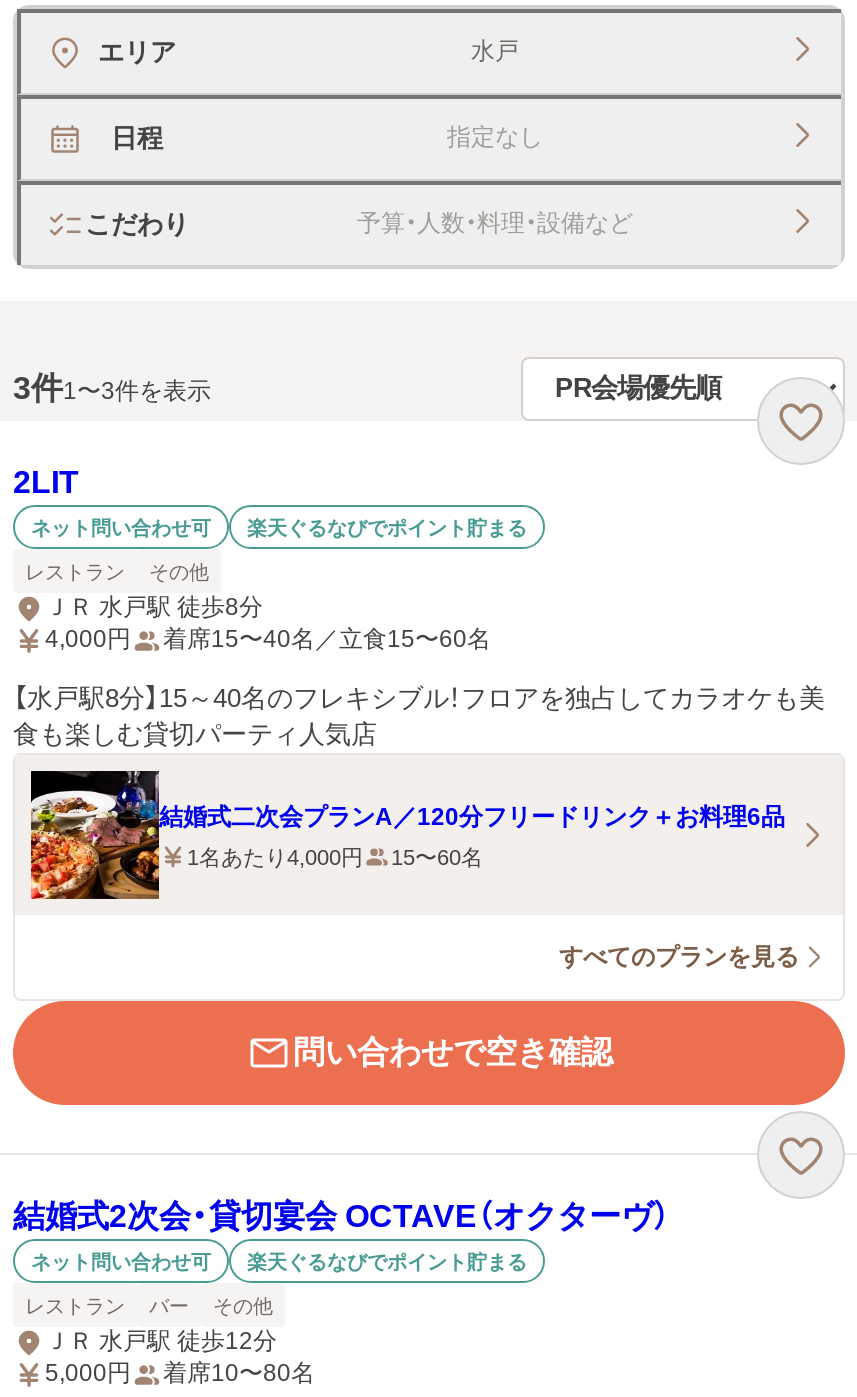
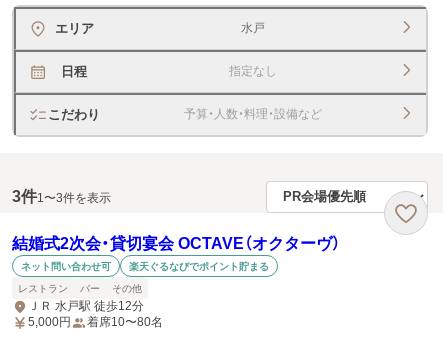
- [image]
- 2LIT
- ネット問い合わせ可
- 楽天ぐるなびでポイント貯まる
- レストラン
- その他
- ＪＲ 水戸駅 徒歩8分
- 4,000円
- 着席15〜40名／立食15〜60名
- 【水戸駅8分】15～40名のフレキシブル！フロアを独占してカラオケも美
- 食も楽しむ貸切パーティ人気店
- 結婚式二次会プランA／120分フリードリンク＋お料理6品
- 1名あたり4,000円
- 15〜60名

- すべてのプランを見る
- 問い合わせで空き確認
